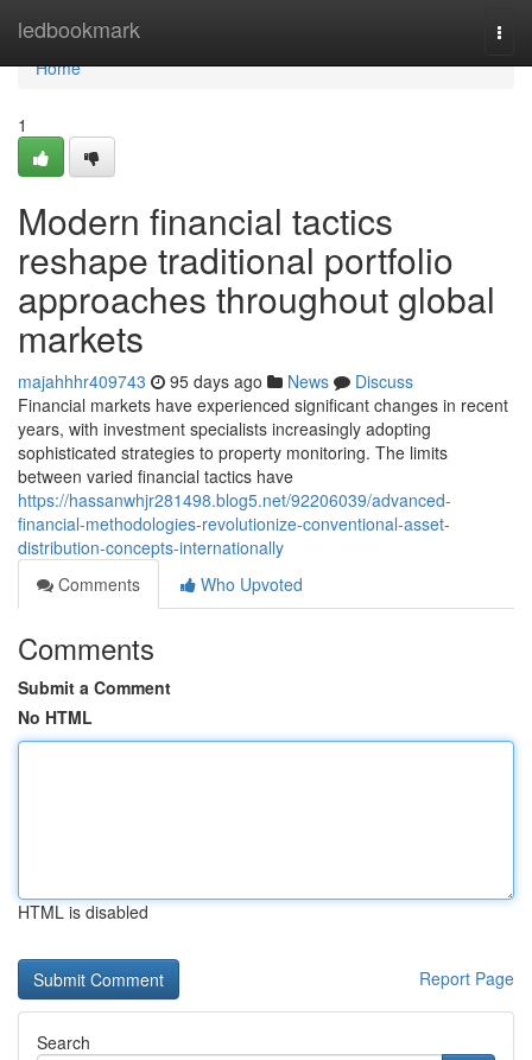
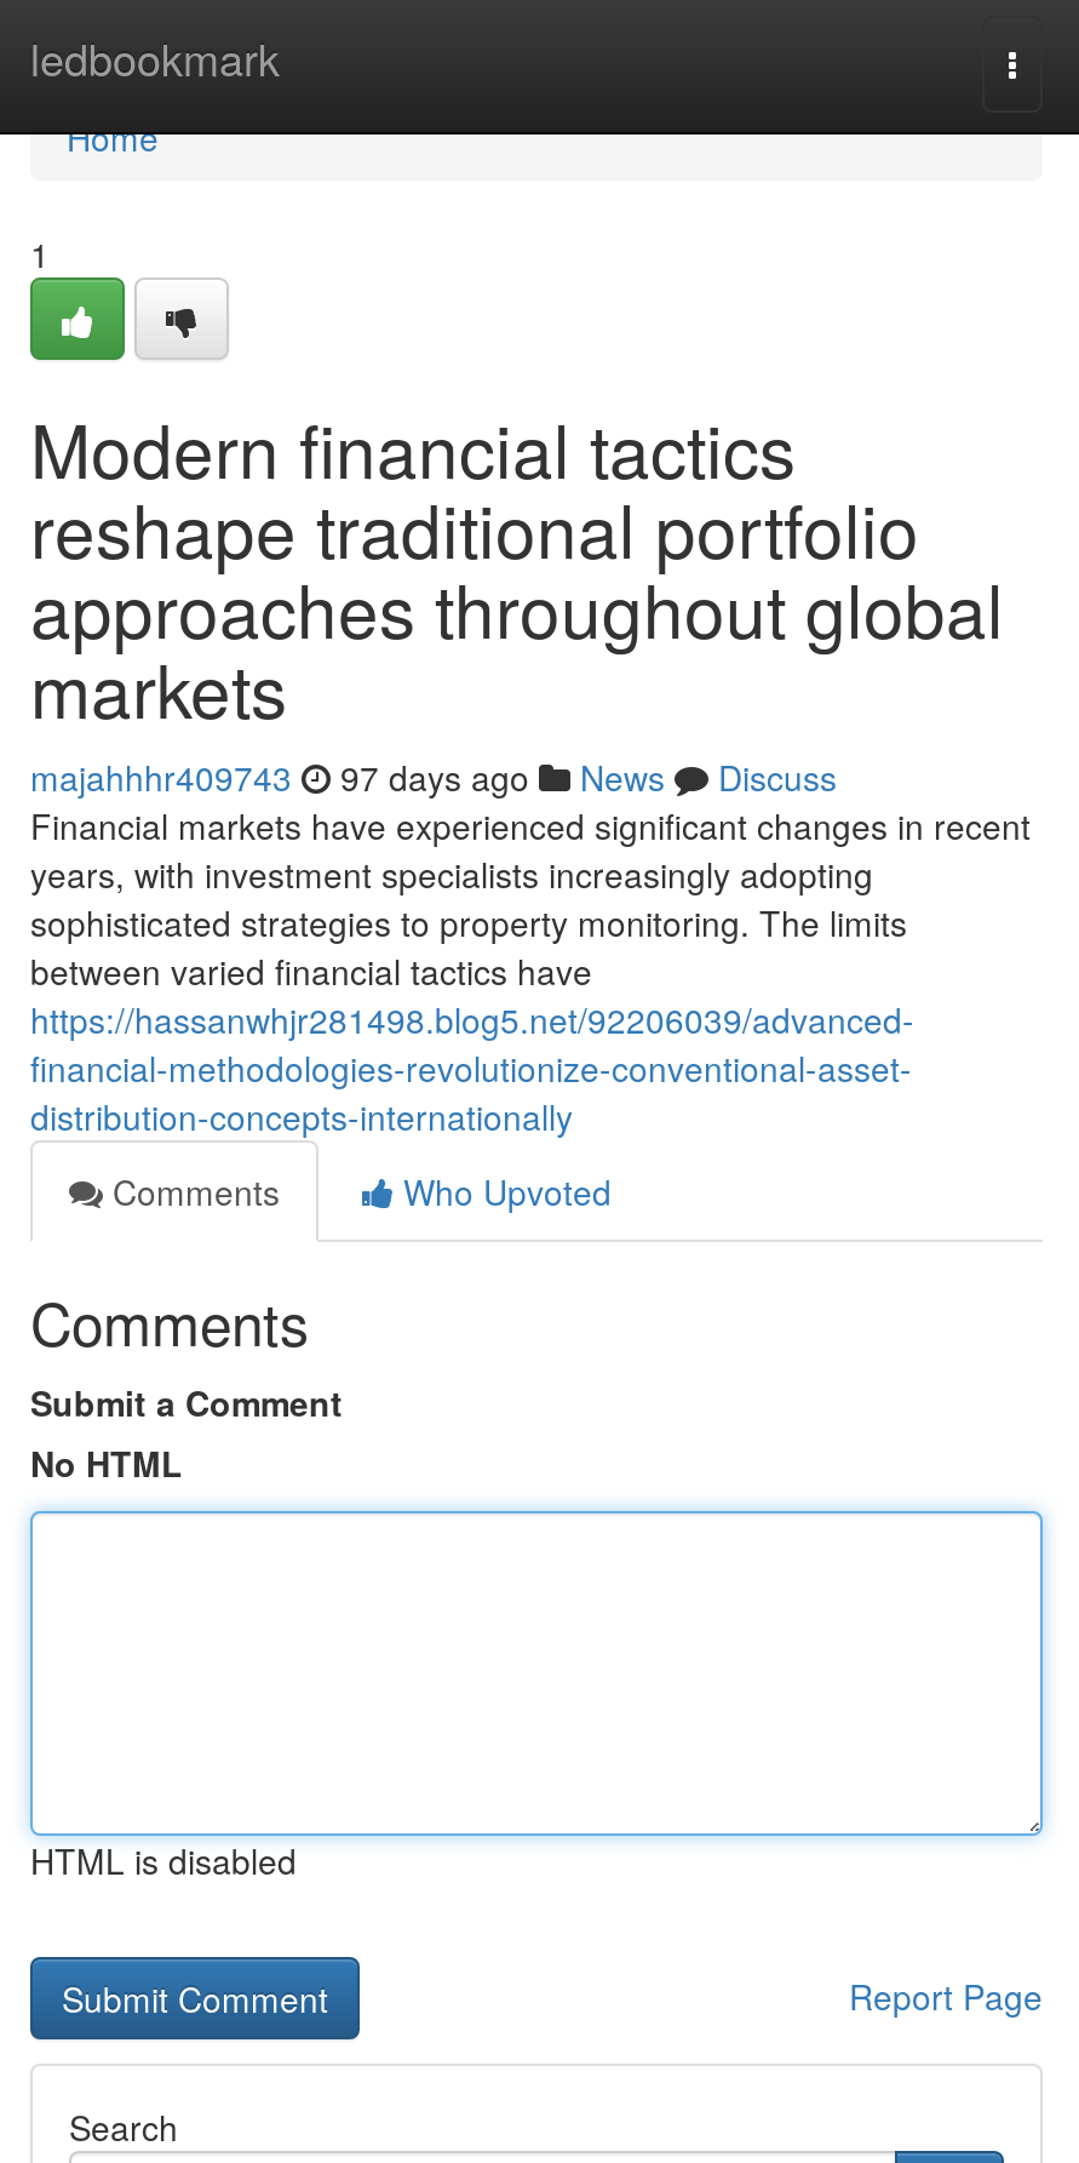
- majahhhr409743 95 days ago News Discuss
+ majahhhr409743 97 days ago News Discuss
